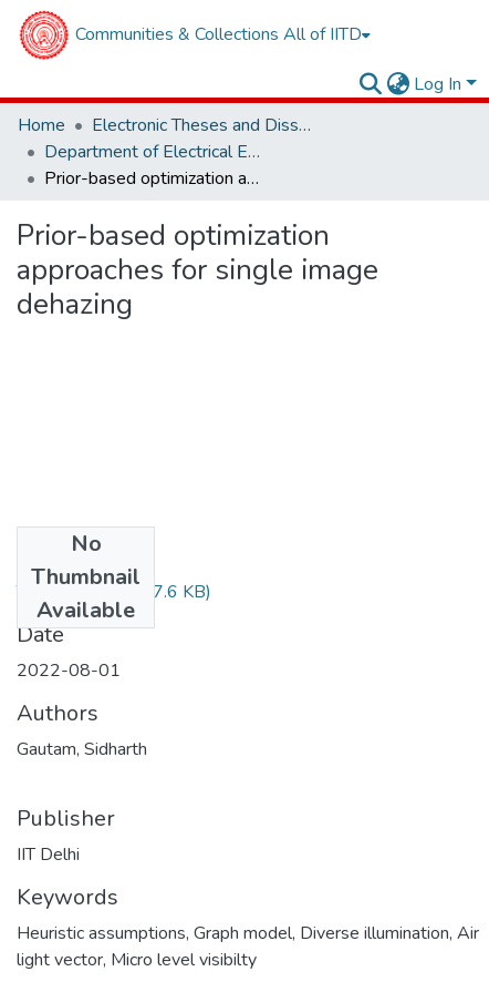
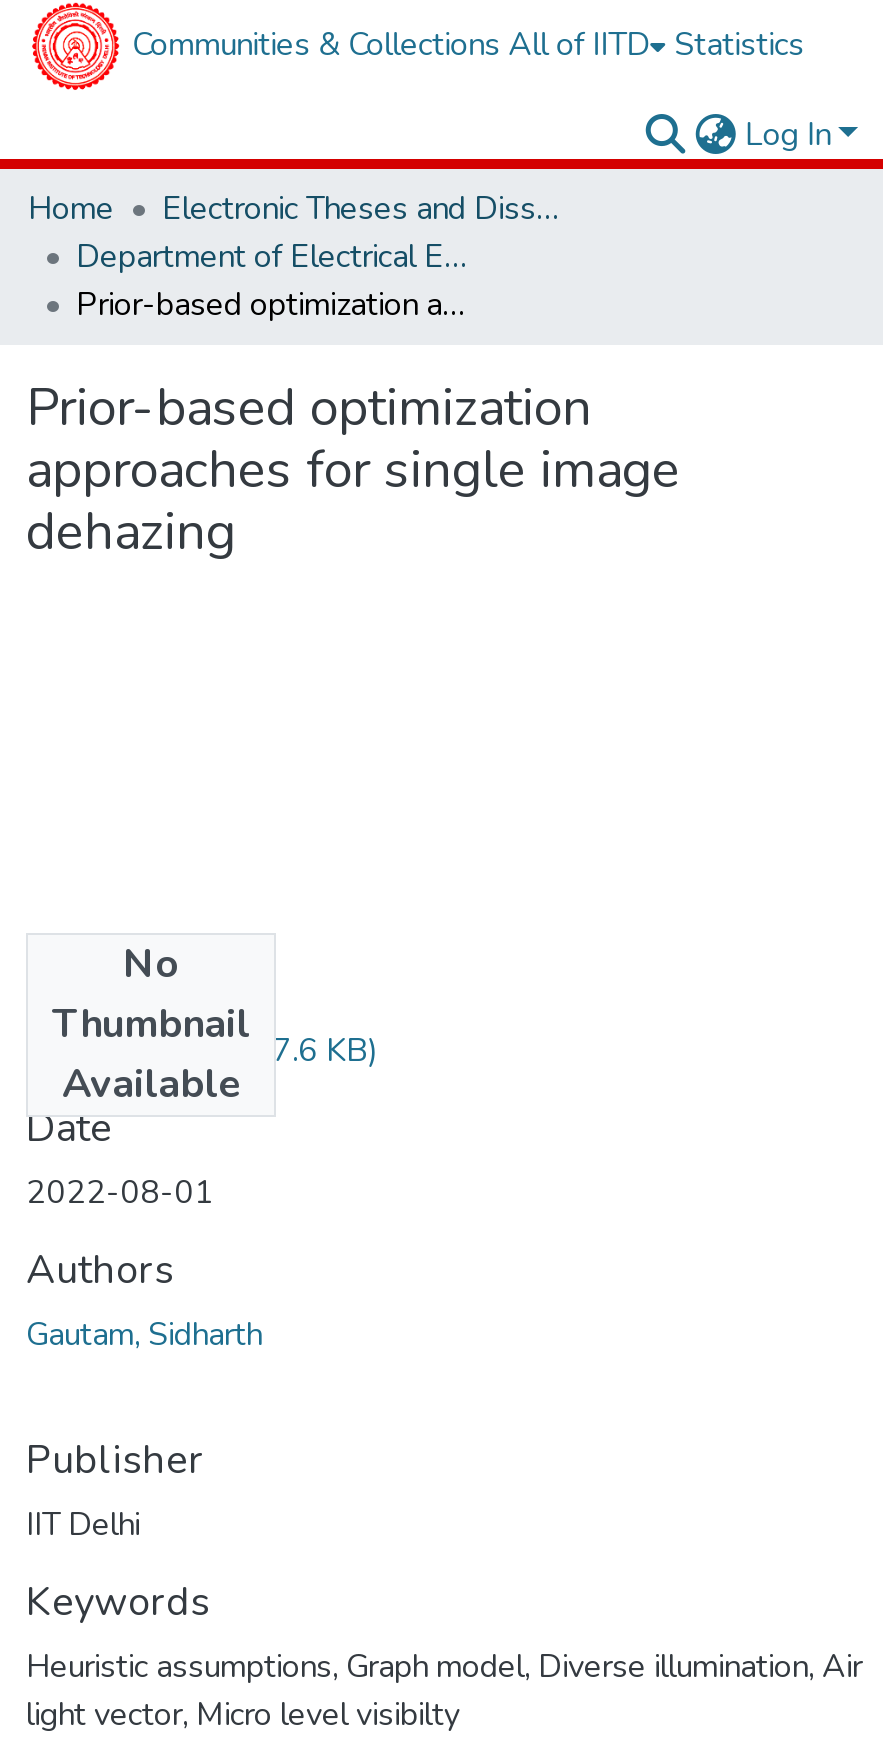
- Communities & Collections All of IITD
+ Communities & Collections All of IITD Statistics
